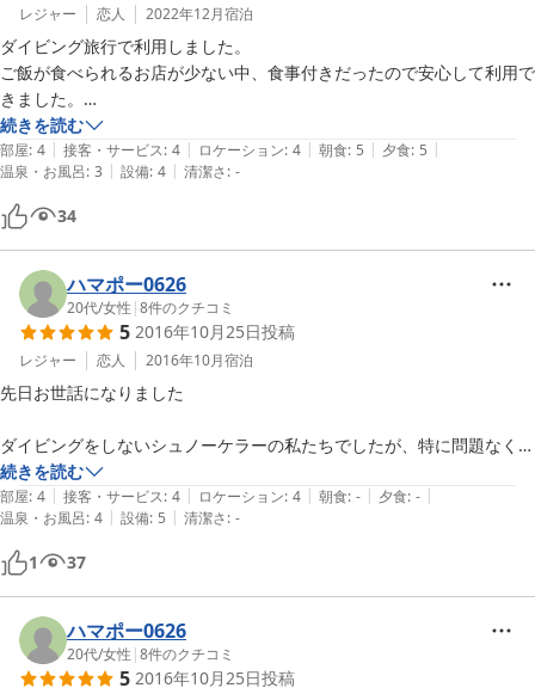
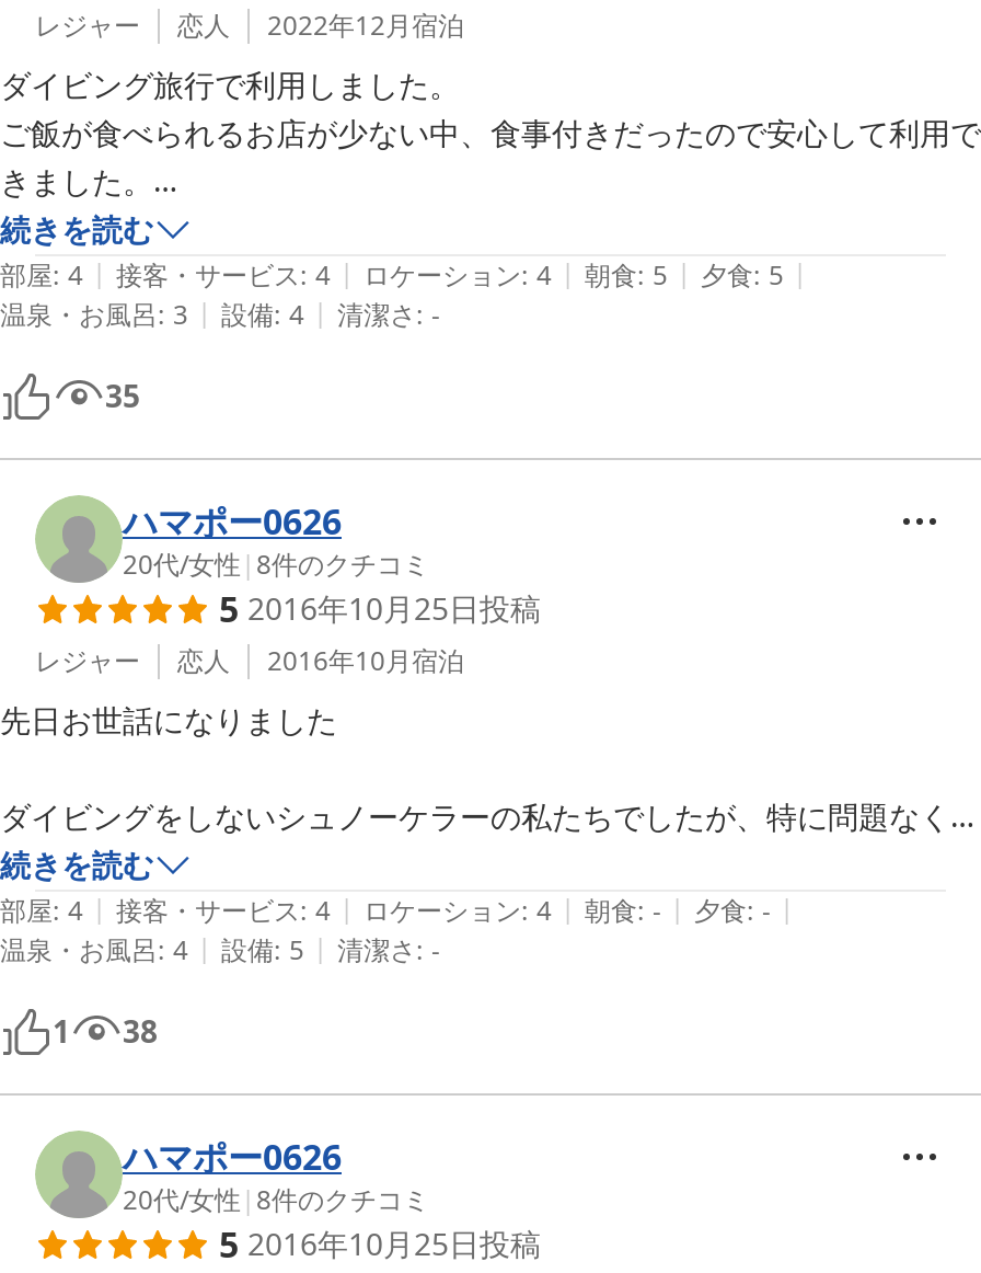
- 34
+ 35

- 1 37
+ 1 38
